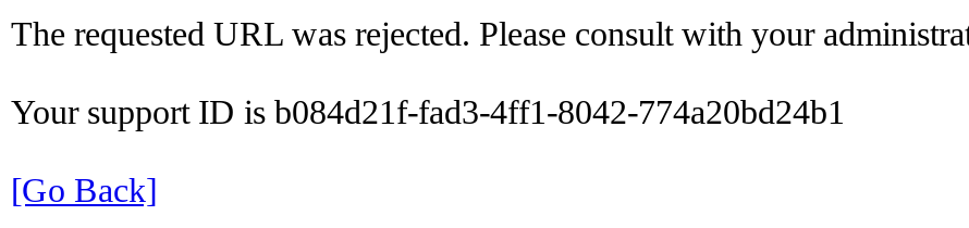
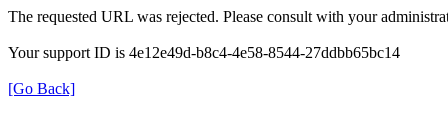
- Your support ID is b084d21f-fad3-4ff1-8042-774a20bd24b1
+ Your support ID is 4e12e49d-b8c4-4e58-8544-27ddbb65bc14
